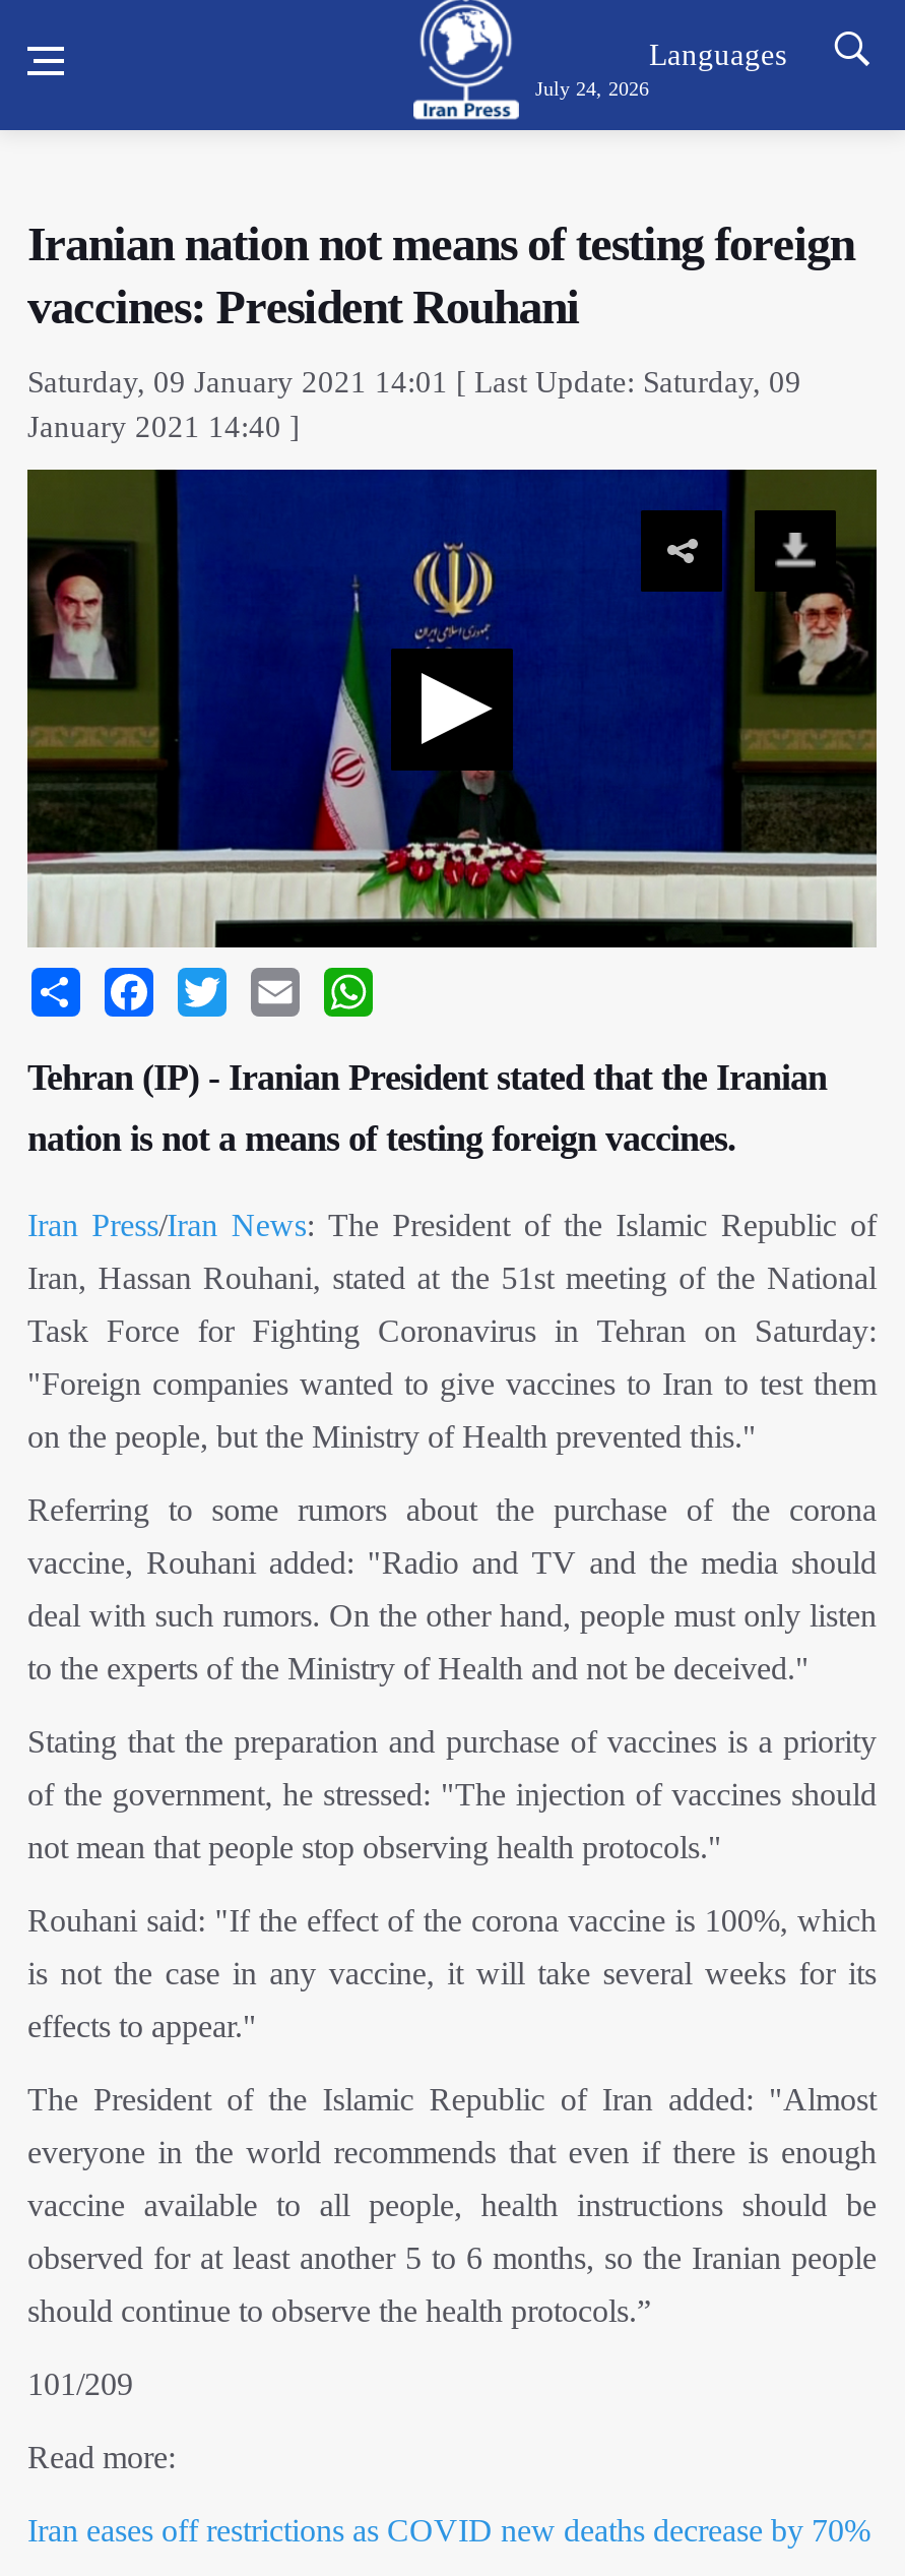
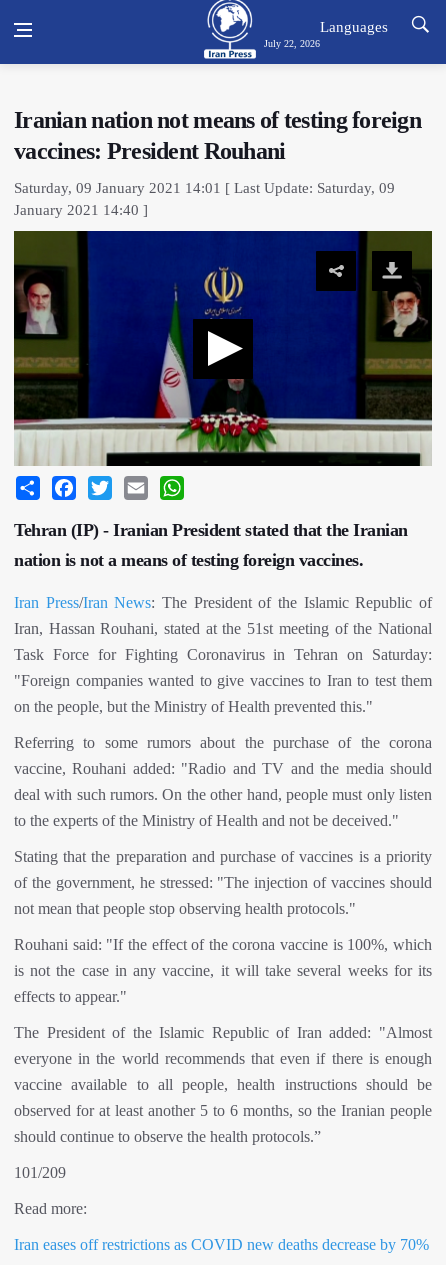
- July 24, 2026
+ July 22, 2026
